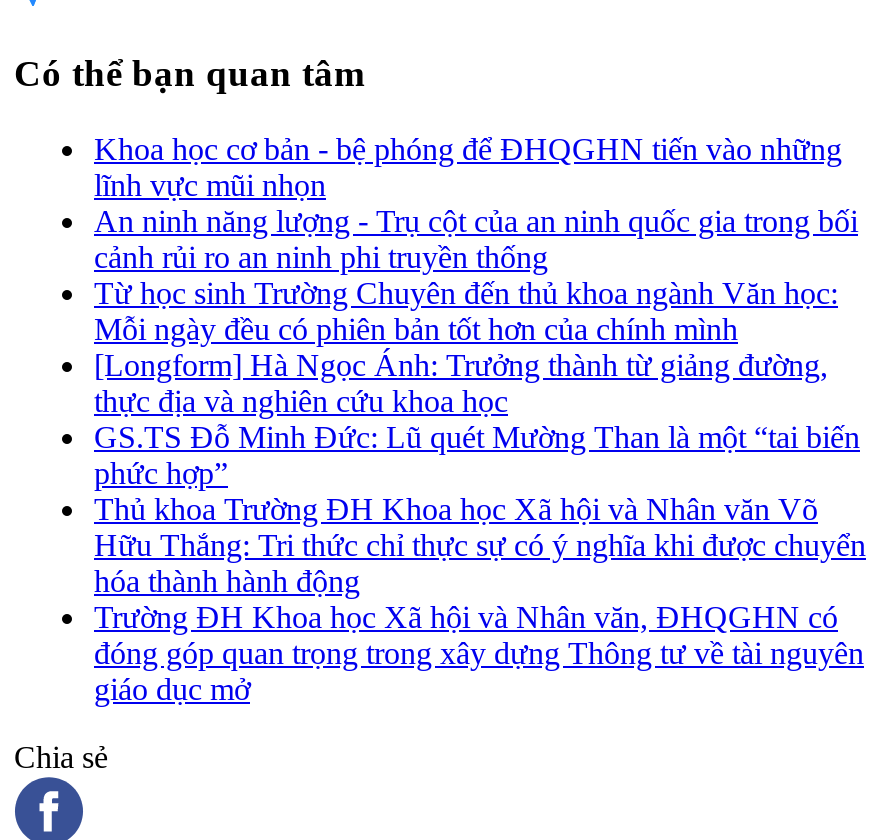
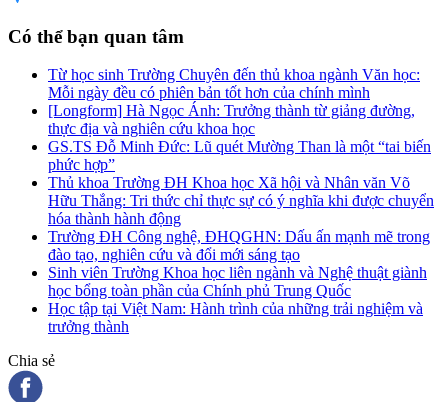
- Khoa học cơ bản - bệ phóng để ĐHQGHN tiến vào những
- lĩnh vực mũi nhọn
- An ninh năng lượng - Trụ cột của an ninh quốc gia trong bối
- cảnh rủi ro an ninh phi truyền thống

moved up: Từ học sinh Trường Chuyên đến thủ khoa ngành Văn học: | Mỗi ngày đều có phiên bản tốt hơn của chính mình | [Longform] Hà Ngọc Ánh: Trưởng thành từ giảng đường, | ... | Hữu Thắng: Tri thức chỉ thực sự có ý nghĩa khi được chuyển | hóa thành hành động

- Trường ĐH Khoa học Xã hội và Nhân văn, ĐHQGHN có
- đóng góp quan trọng trong xây dựng Thông tư về tài nguyên
- giáo dục mở
+ Trường ĐH Công nghệ, ĐHQGHN: Dấu ấn mạnh mẽ trong
+ đào tạo, nghiên cứu và đổi mới sáng tạo
+ Sinh viên Trường Khoa học liên ngành và Nghệ thuật giành
+ học bổng toàn phần của Chính phủ Trung Quốc
+ Học tập tại Việt Nam: Hành trình của những trải nghiệm và
+ trưởng thành
